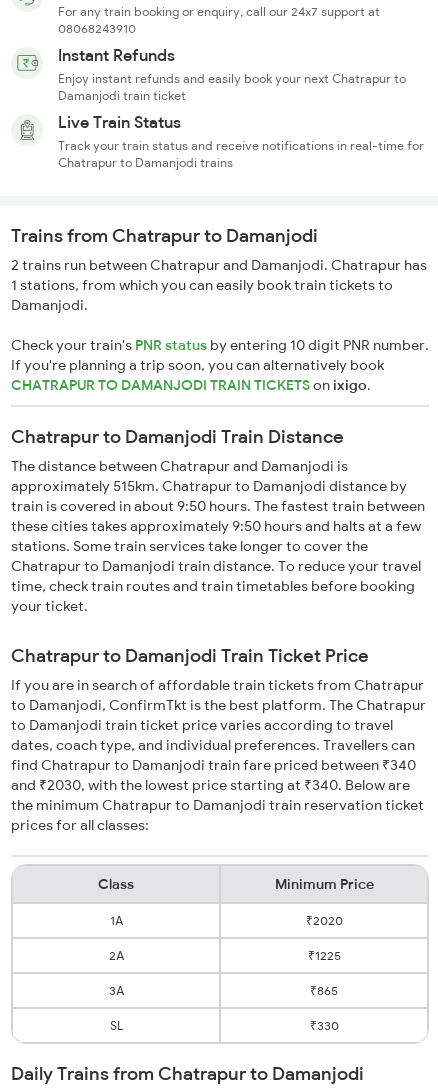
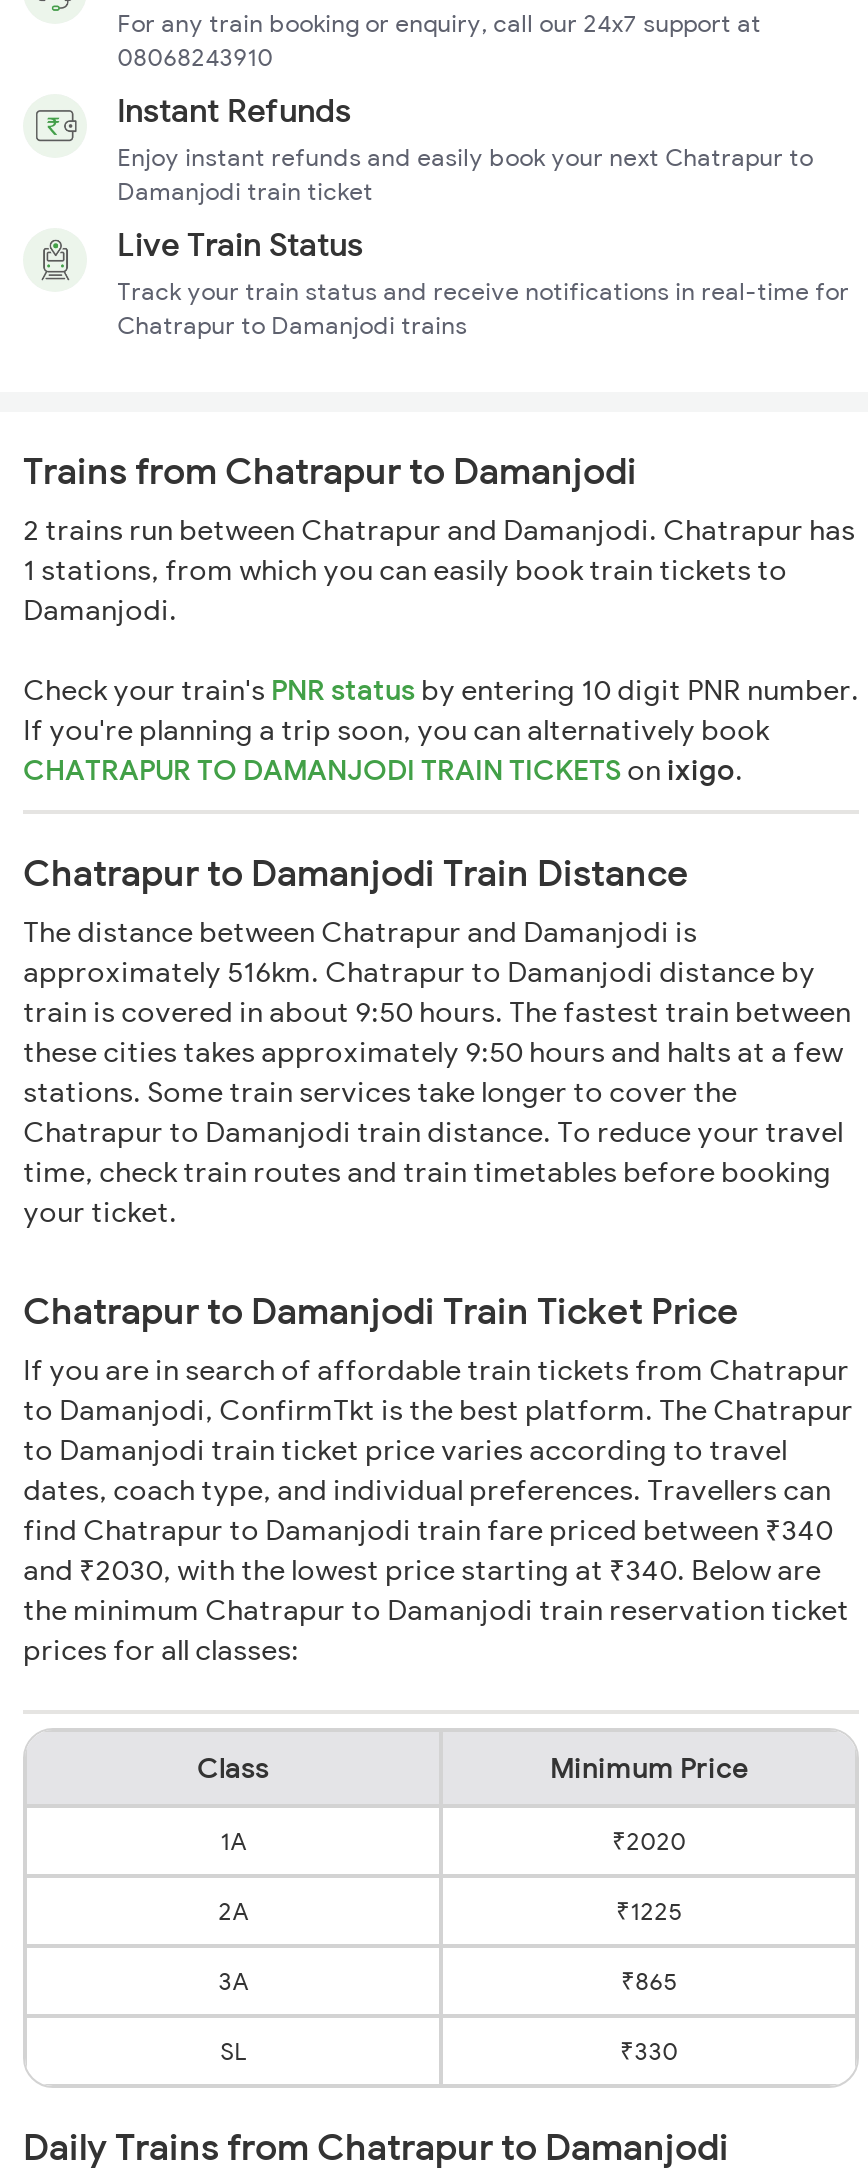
- approximately 515km. Chatrapur to Damanjodi distance by
+ approximately 516km. Chatrapur to Damanjodi distance by
